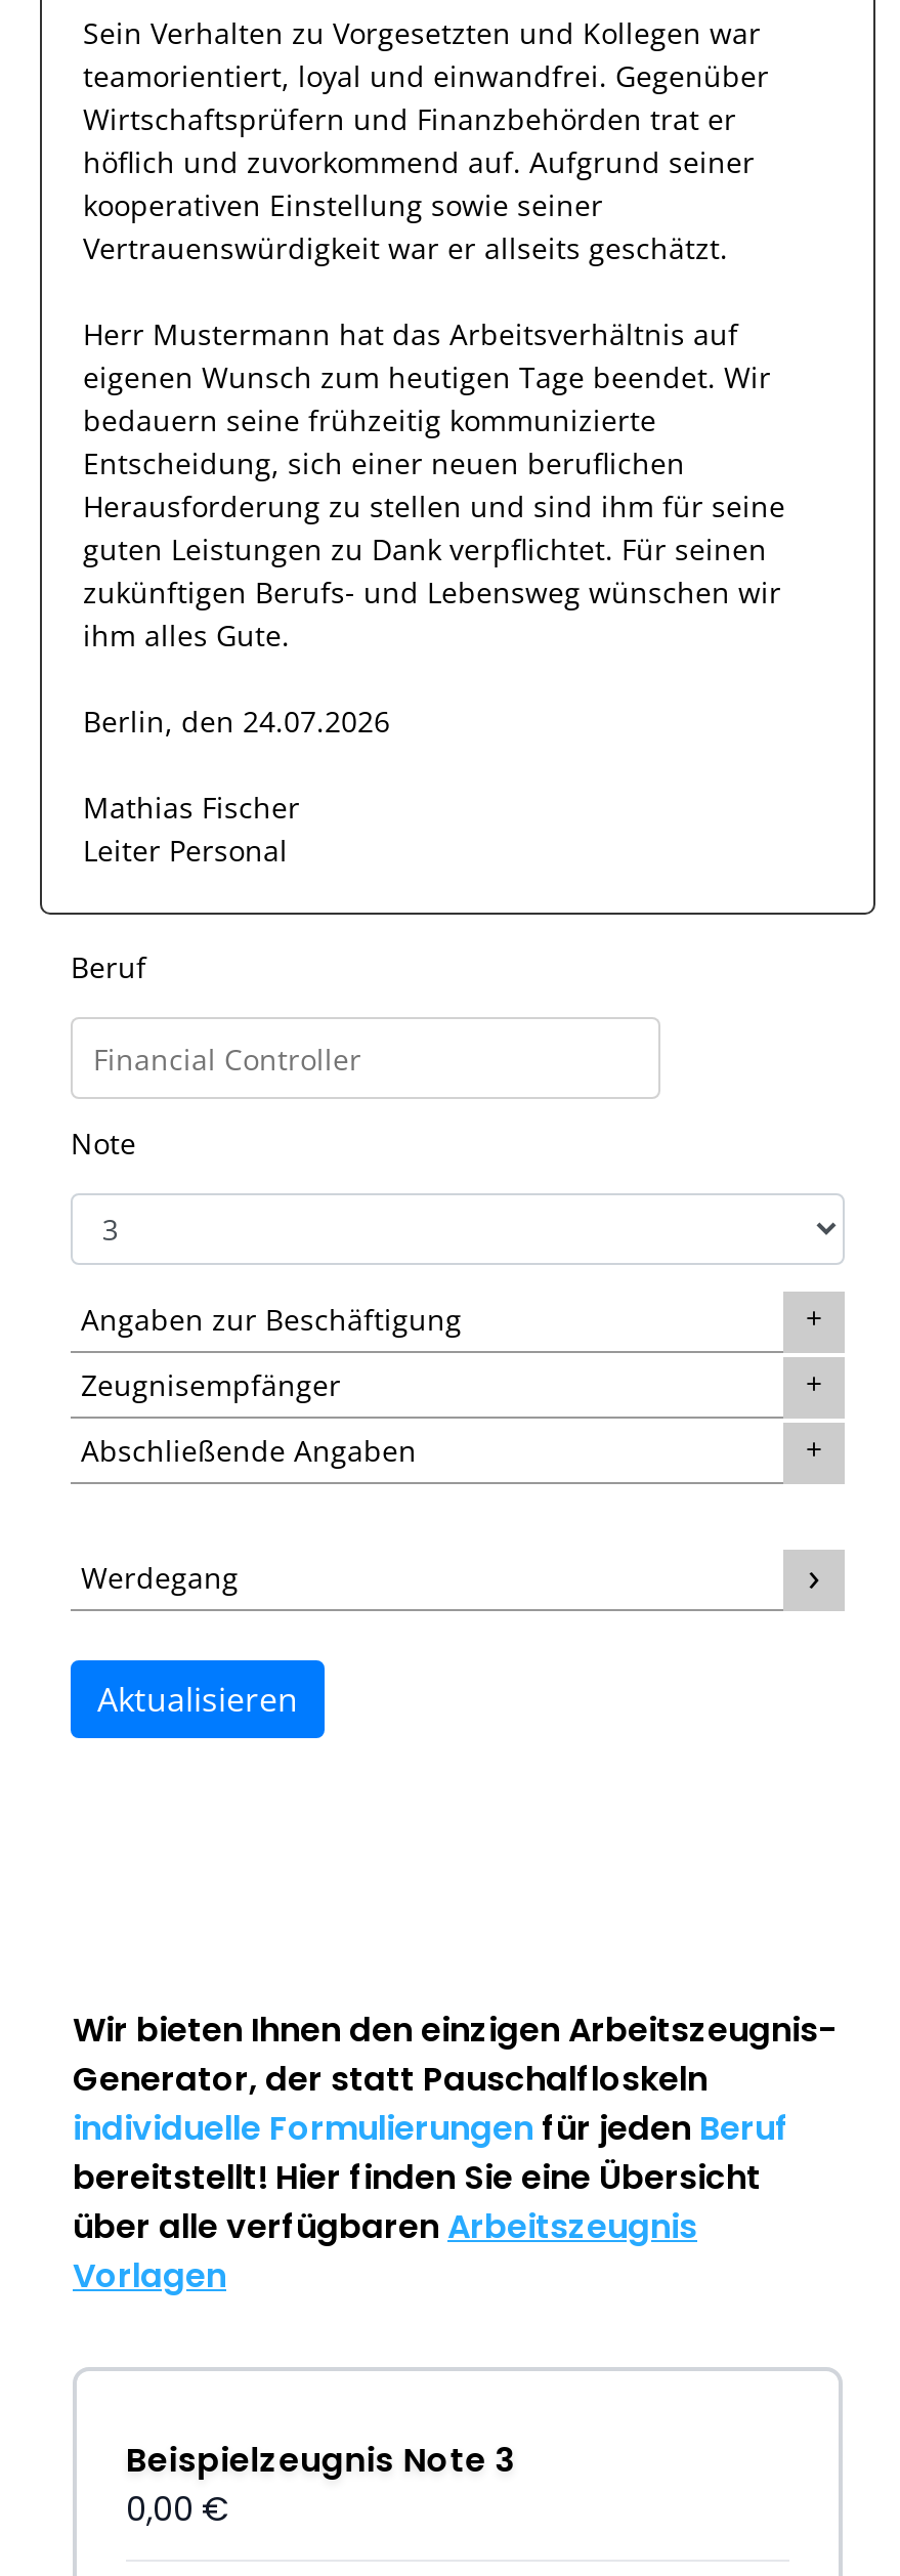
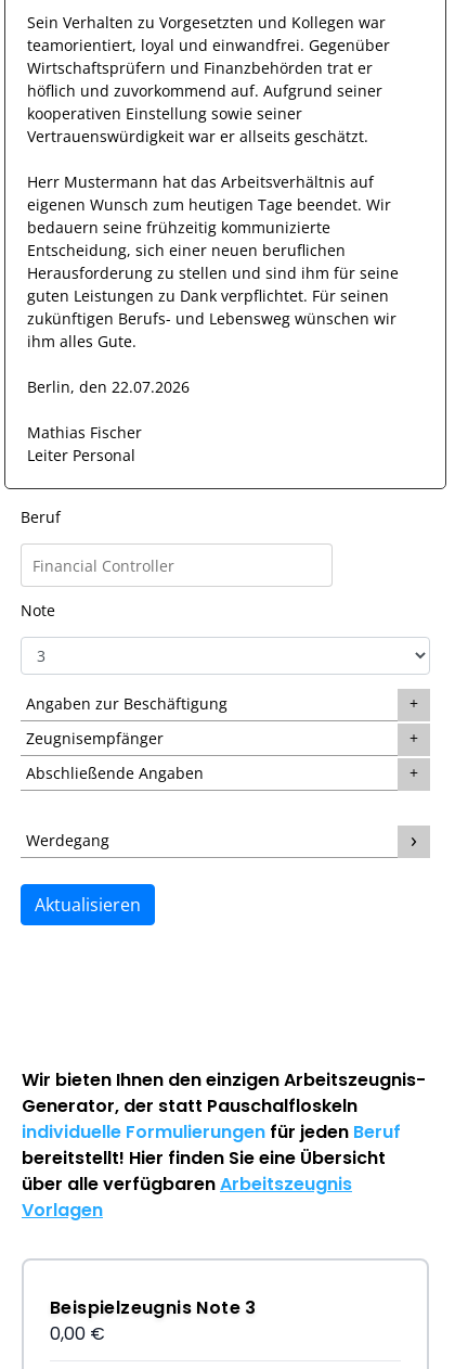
- Berlin, den 24.07.2026
+ Berlin, den 22.07.2026
